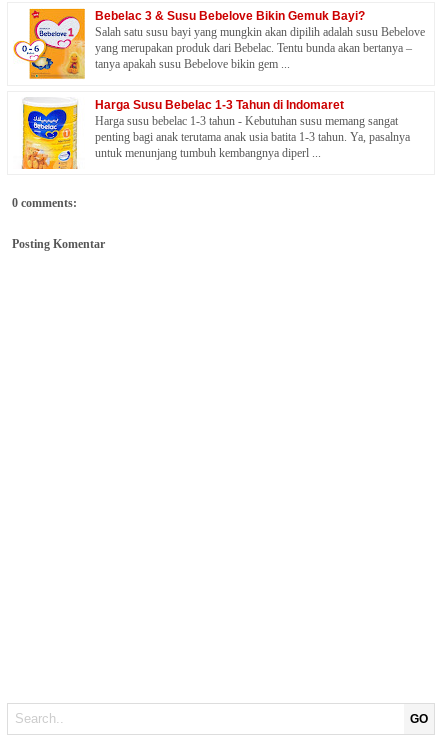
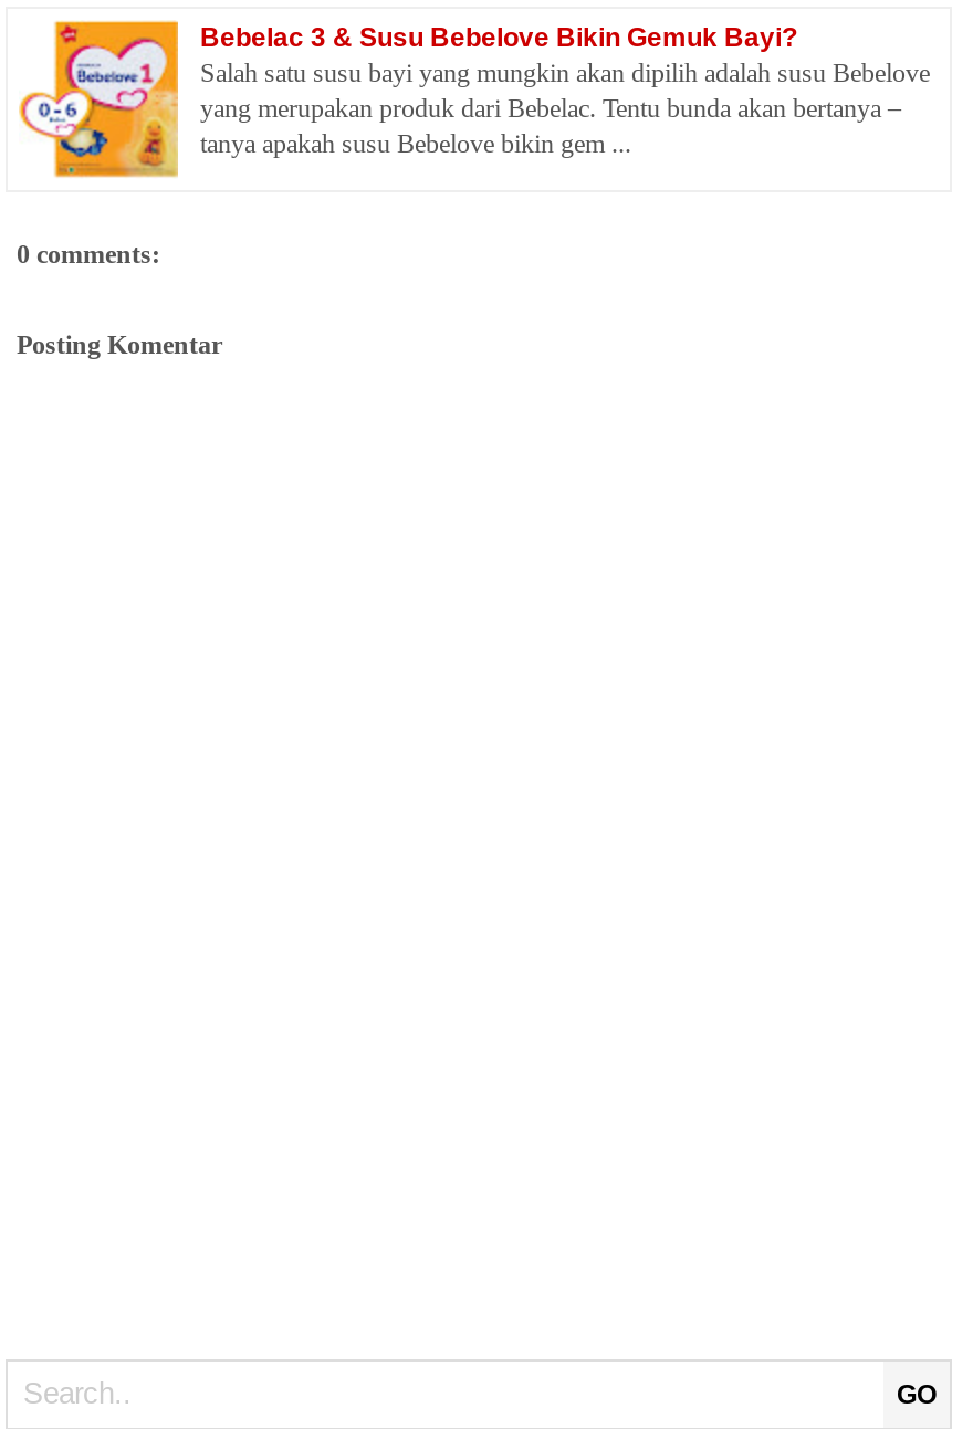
- [image]
- Harga Susu Bebelac 1-3 Tahun di Indomaret
- Harga susu bebelac 1-3 tahun - Kebutuhan susu memang sangat
- penting bagi anak terutama anak usia batita 1-3 tahun. Ya, pasalnya
- untuk menunjang tumbuh kembangnya diperl ...
